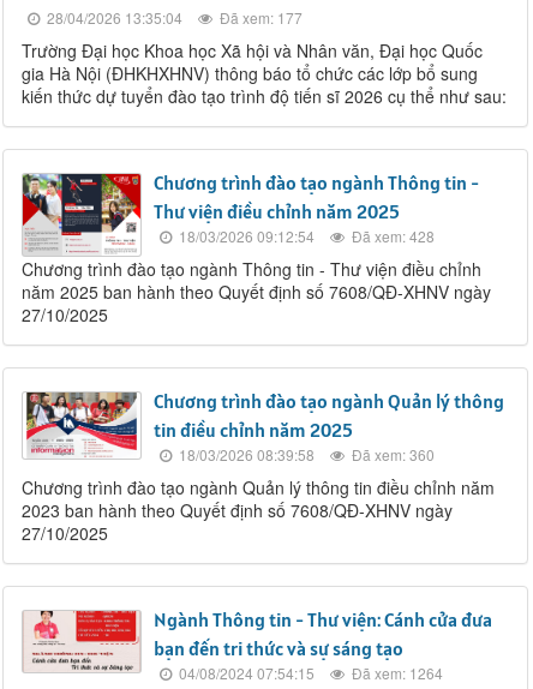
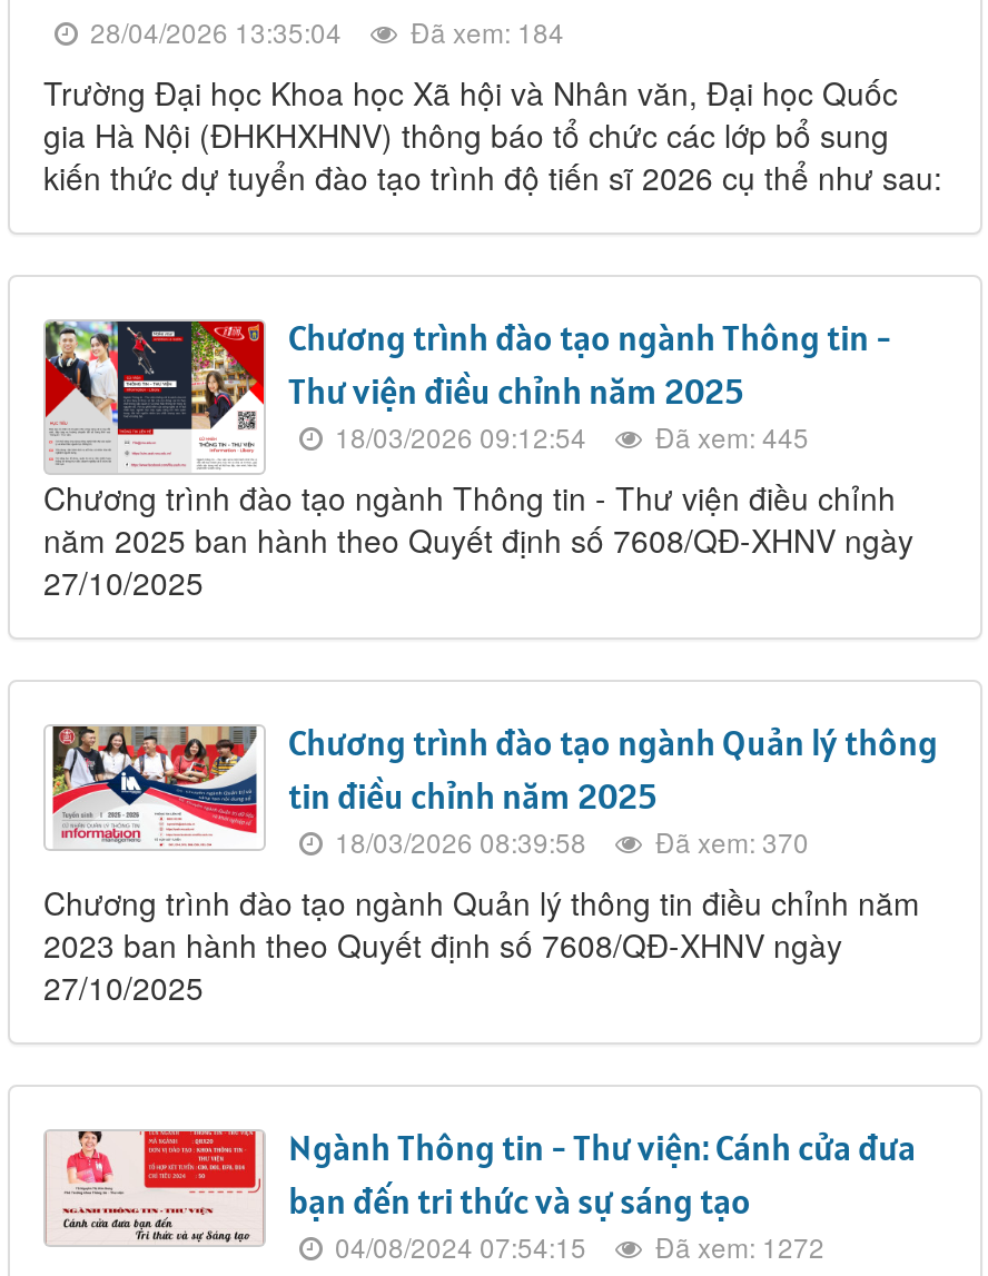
- 28/04/2026 13:35:04 Đã xem: 177
+ 28/04/2026 13:35:04 Đã xem: 184

- 18/03/2026 09:12:54 Đã xem: 428
+ 18/03/2026 09:12:54 Đã xem: 445

- 18/03/2026 08:39:58 Đã xem: 360
+ 18/03/2026 08:39:58 Đã xem: 370

- 04/08/2024 07:54:15 Đã xem: 1264
+ 04/08/2024 07:54:15 Đã xem: 1272
